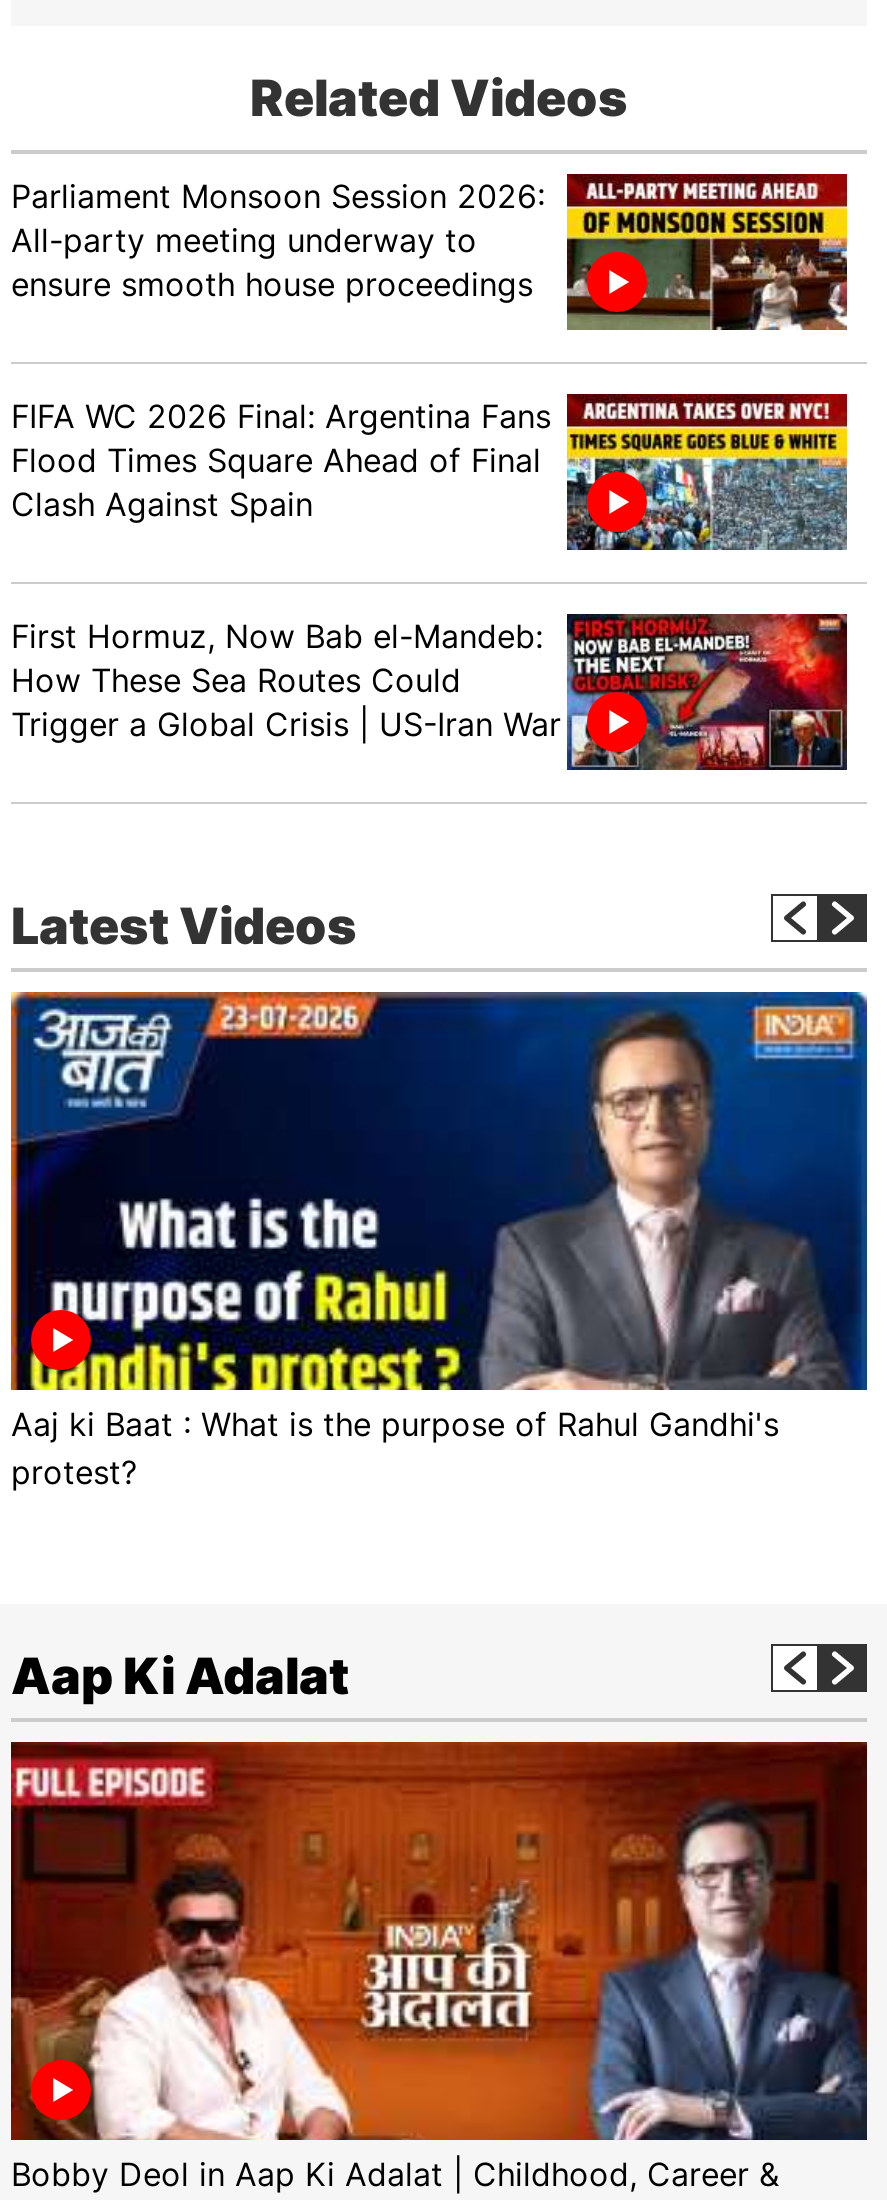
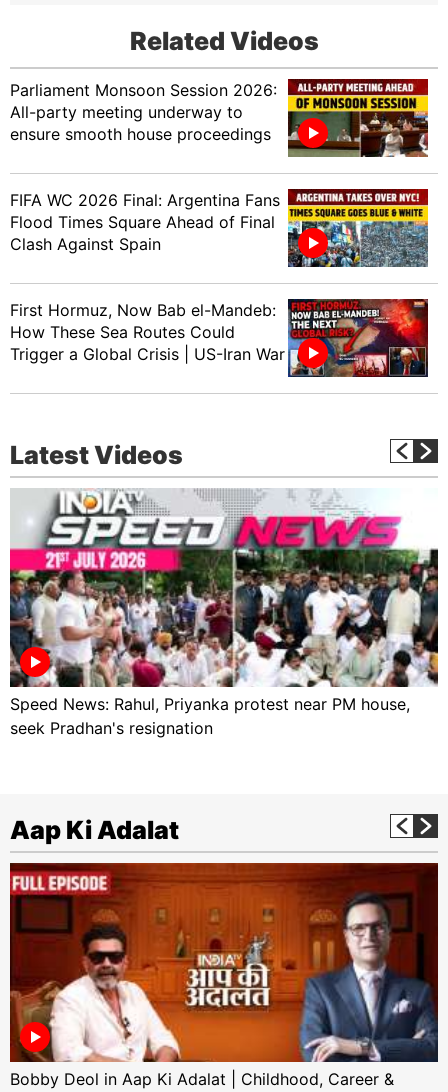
- [image]
- Aaj ki Baat : What is the purpose of Rahul Gandhi's
- protest?
+ [image]
+ Speed News: Rahul, Priyanka protest near PM house,
+ seek Pradhan's resignation
